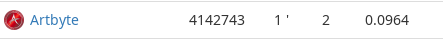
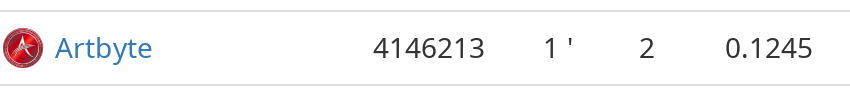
- 4142743
+ 4146213

- 0.0964
+ 0.1245
